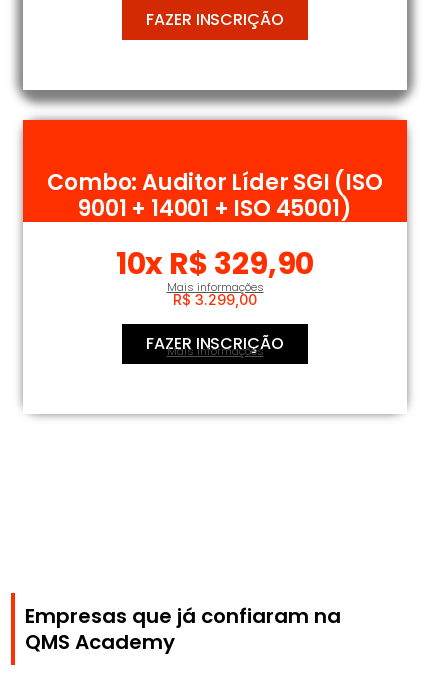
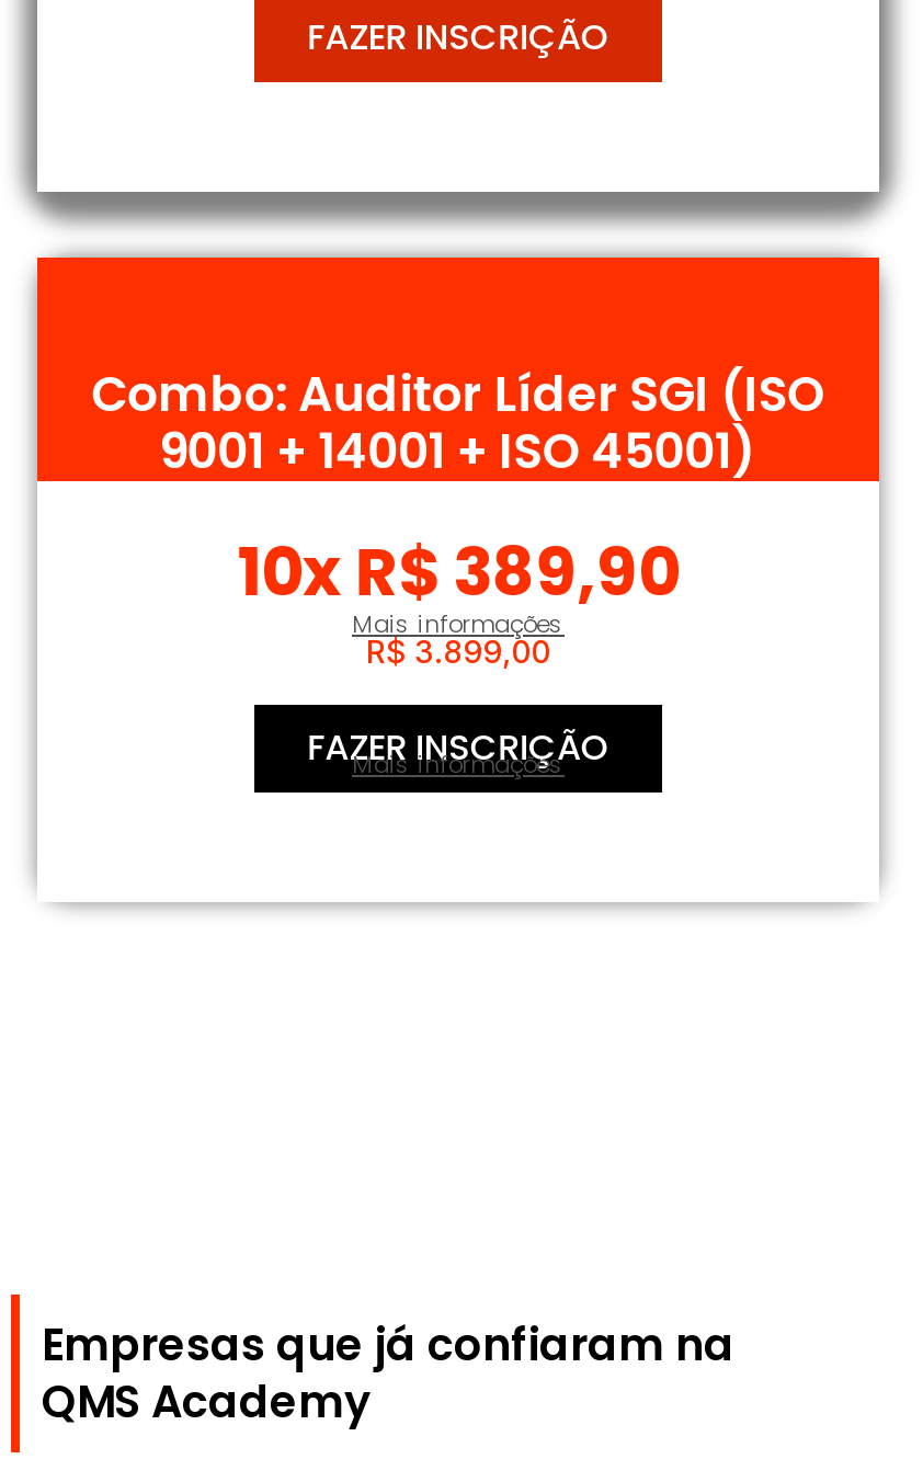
- 10x R$ 329,90
+ 10x R$ 389,90

- R$ 3.299,00
+ R$ 3.899,00
